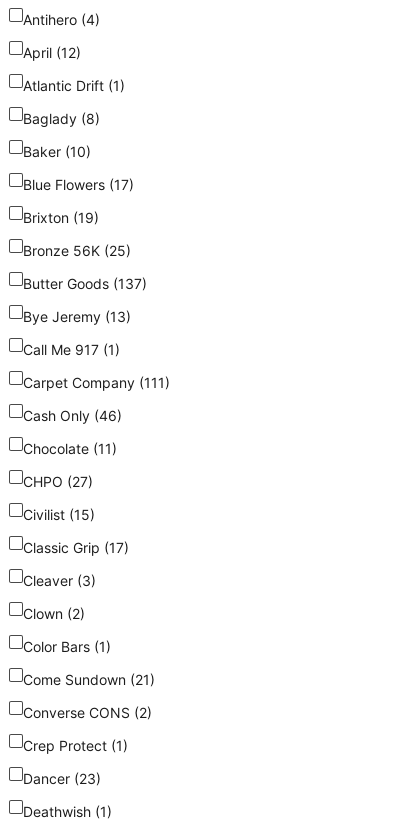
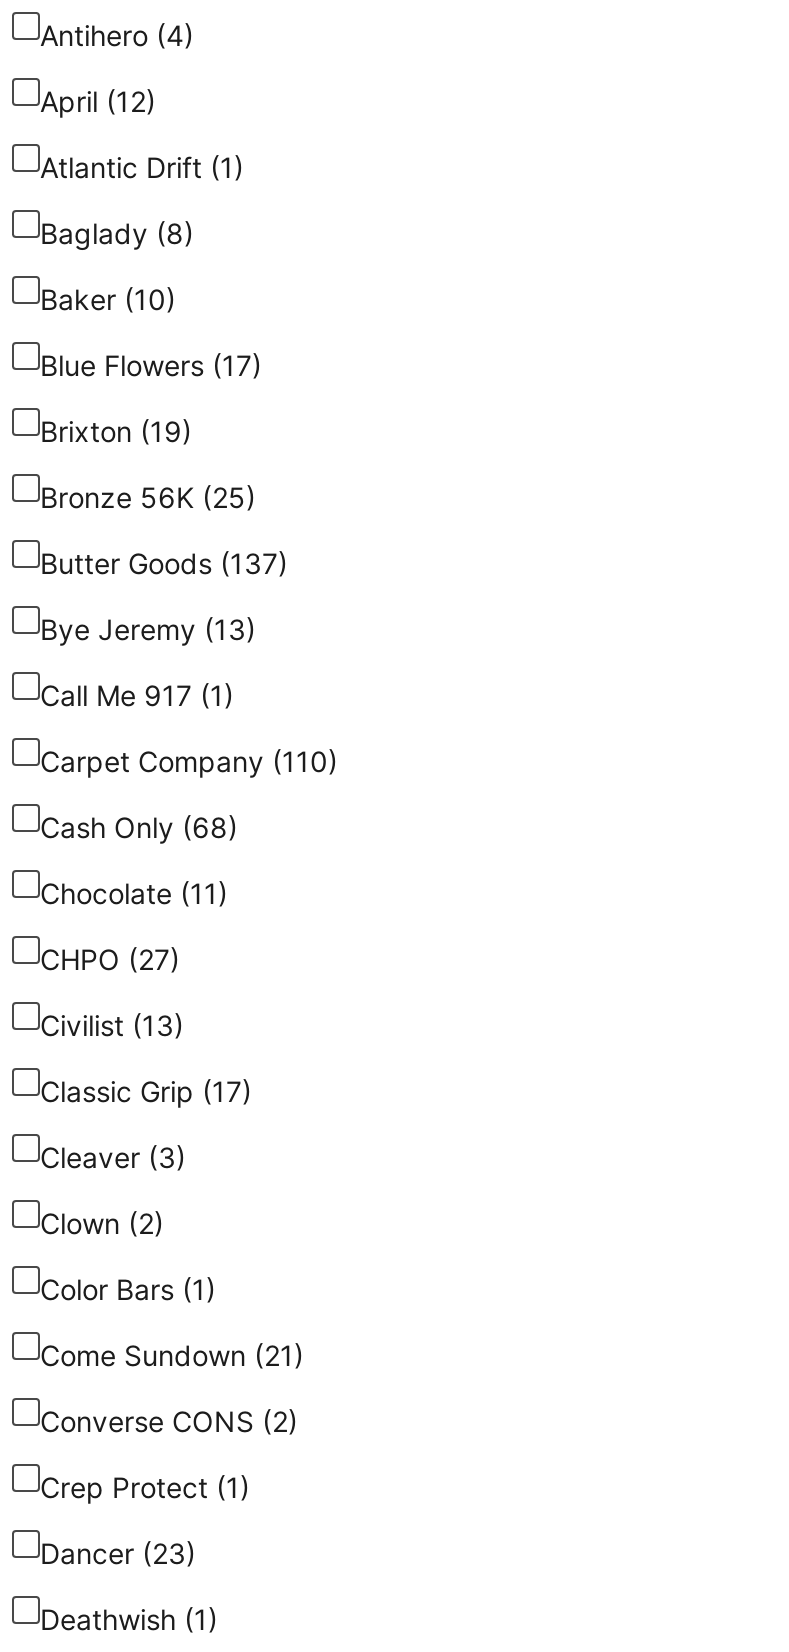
- Carpet Company (111)
+ Carpet Company (110)

- Cash Only (46)
+ Cash Only (68)

- Civilist (15)
+ Civilist (13)
